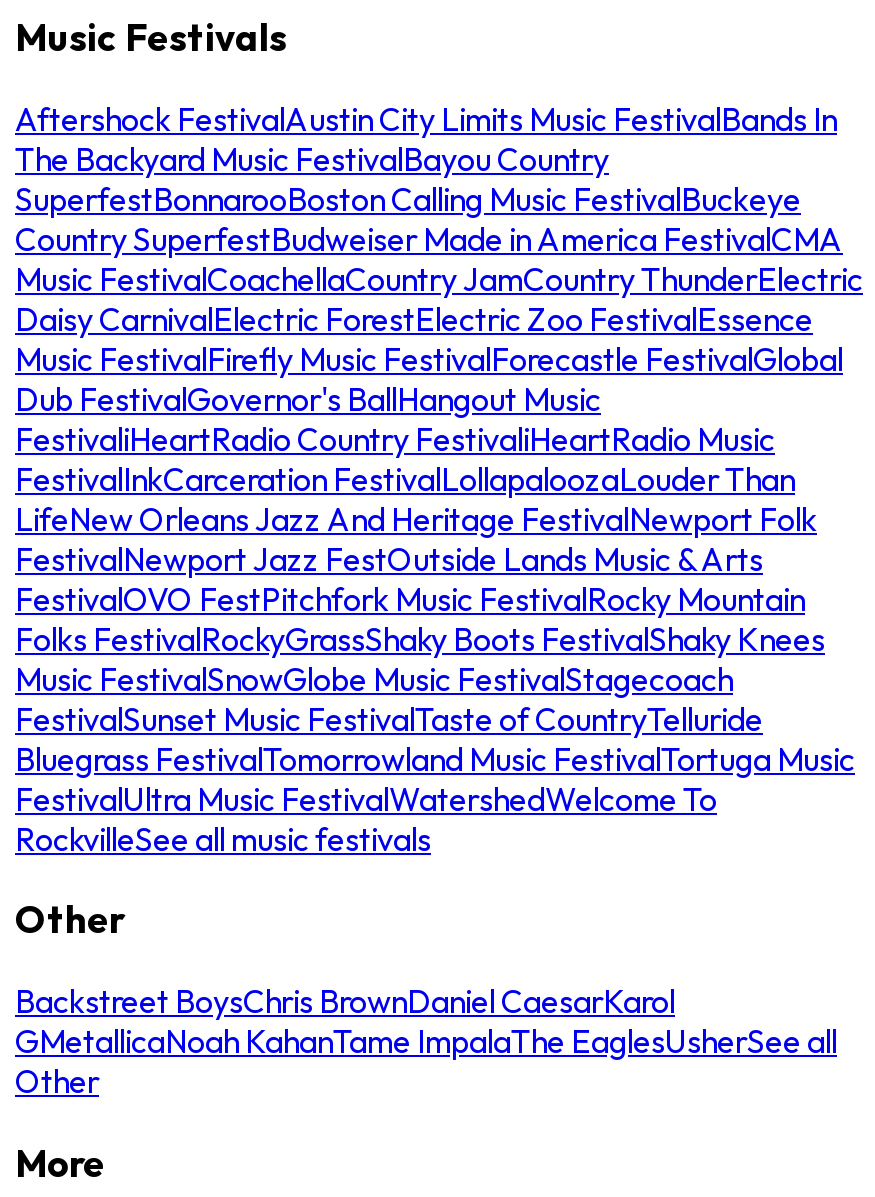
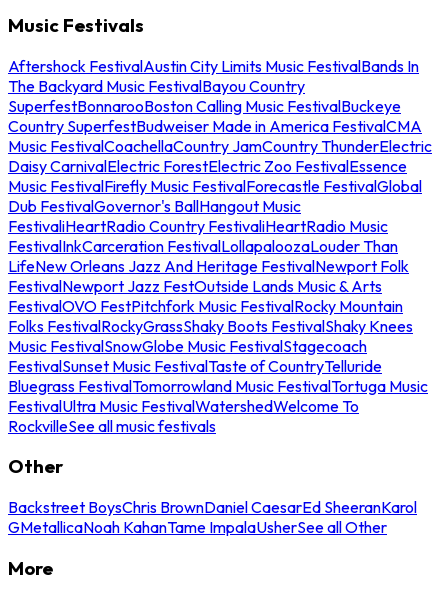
- Backstreet BoysChris BrownDaniel CaesarKarol
- GMetallicaNoah KahanTame ImpalaThe EaglesUsherSee all
- Other
+ Backstreet BoysChris BrownDaniel CaesarEd SheeranKarol
+ GMetallicaNoah KahanTame ImpalaUsherSee all Other
